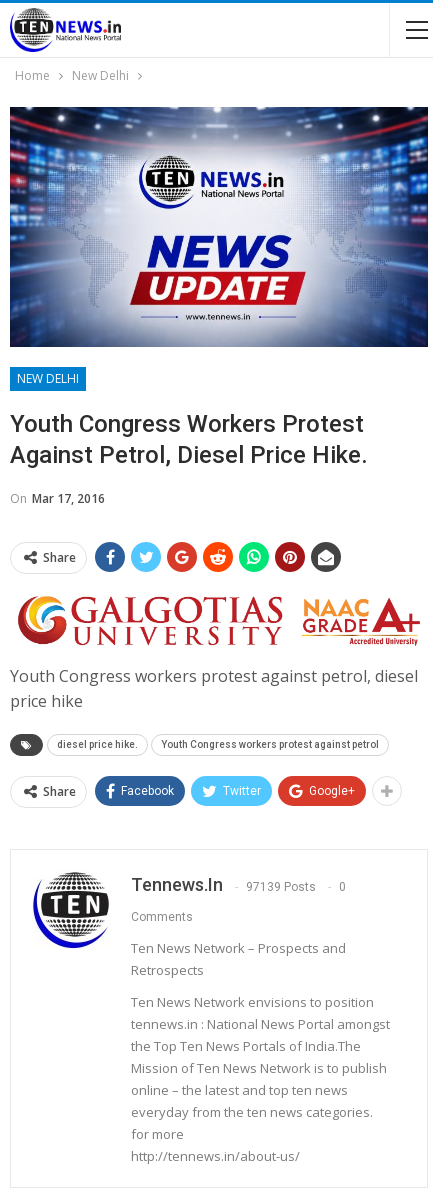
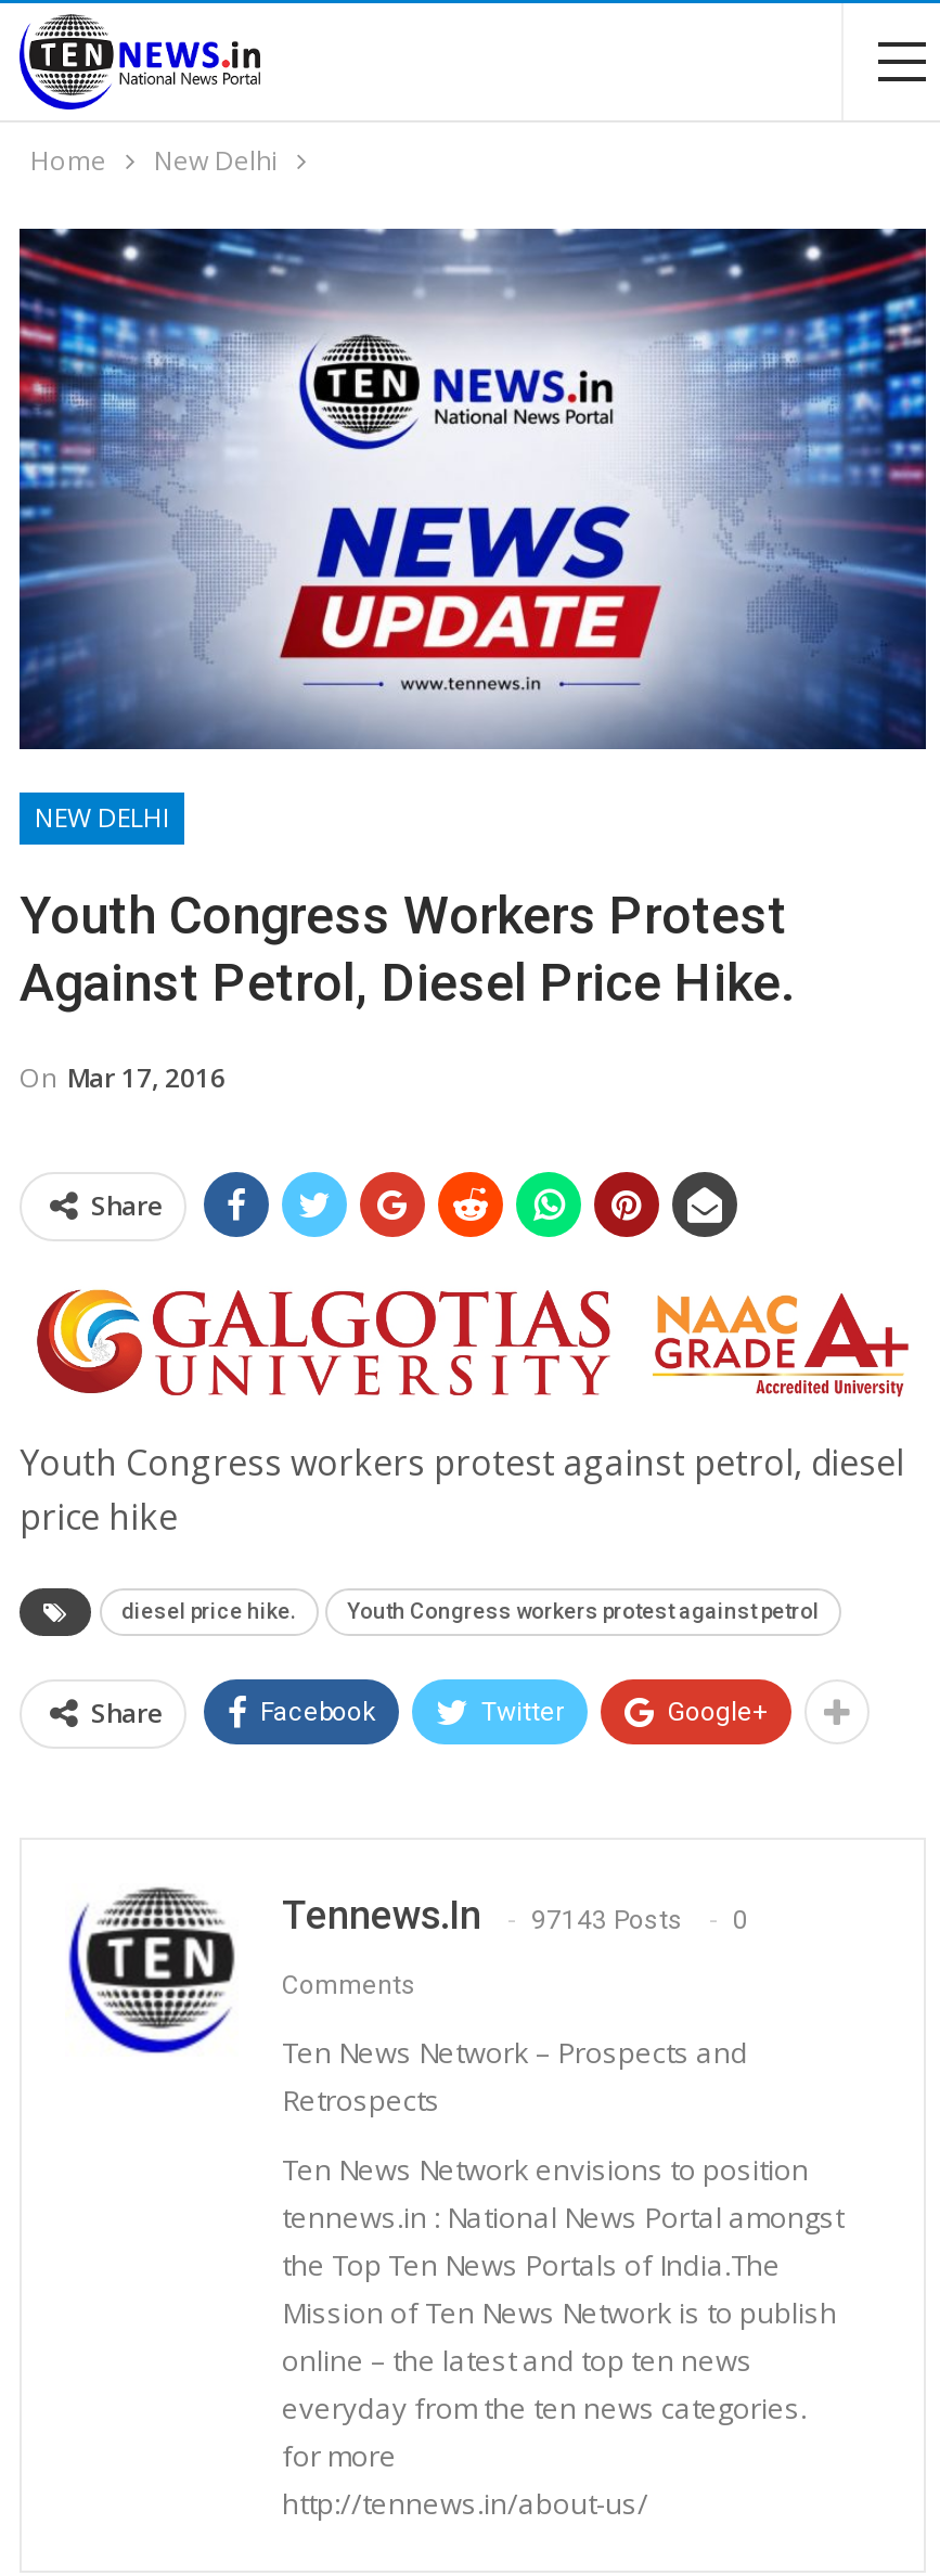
- Tennews.in 97139 Posts 0
+ Tennews.in 97143 Posts 0
